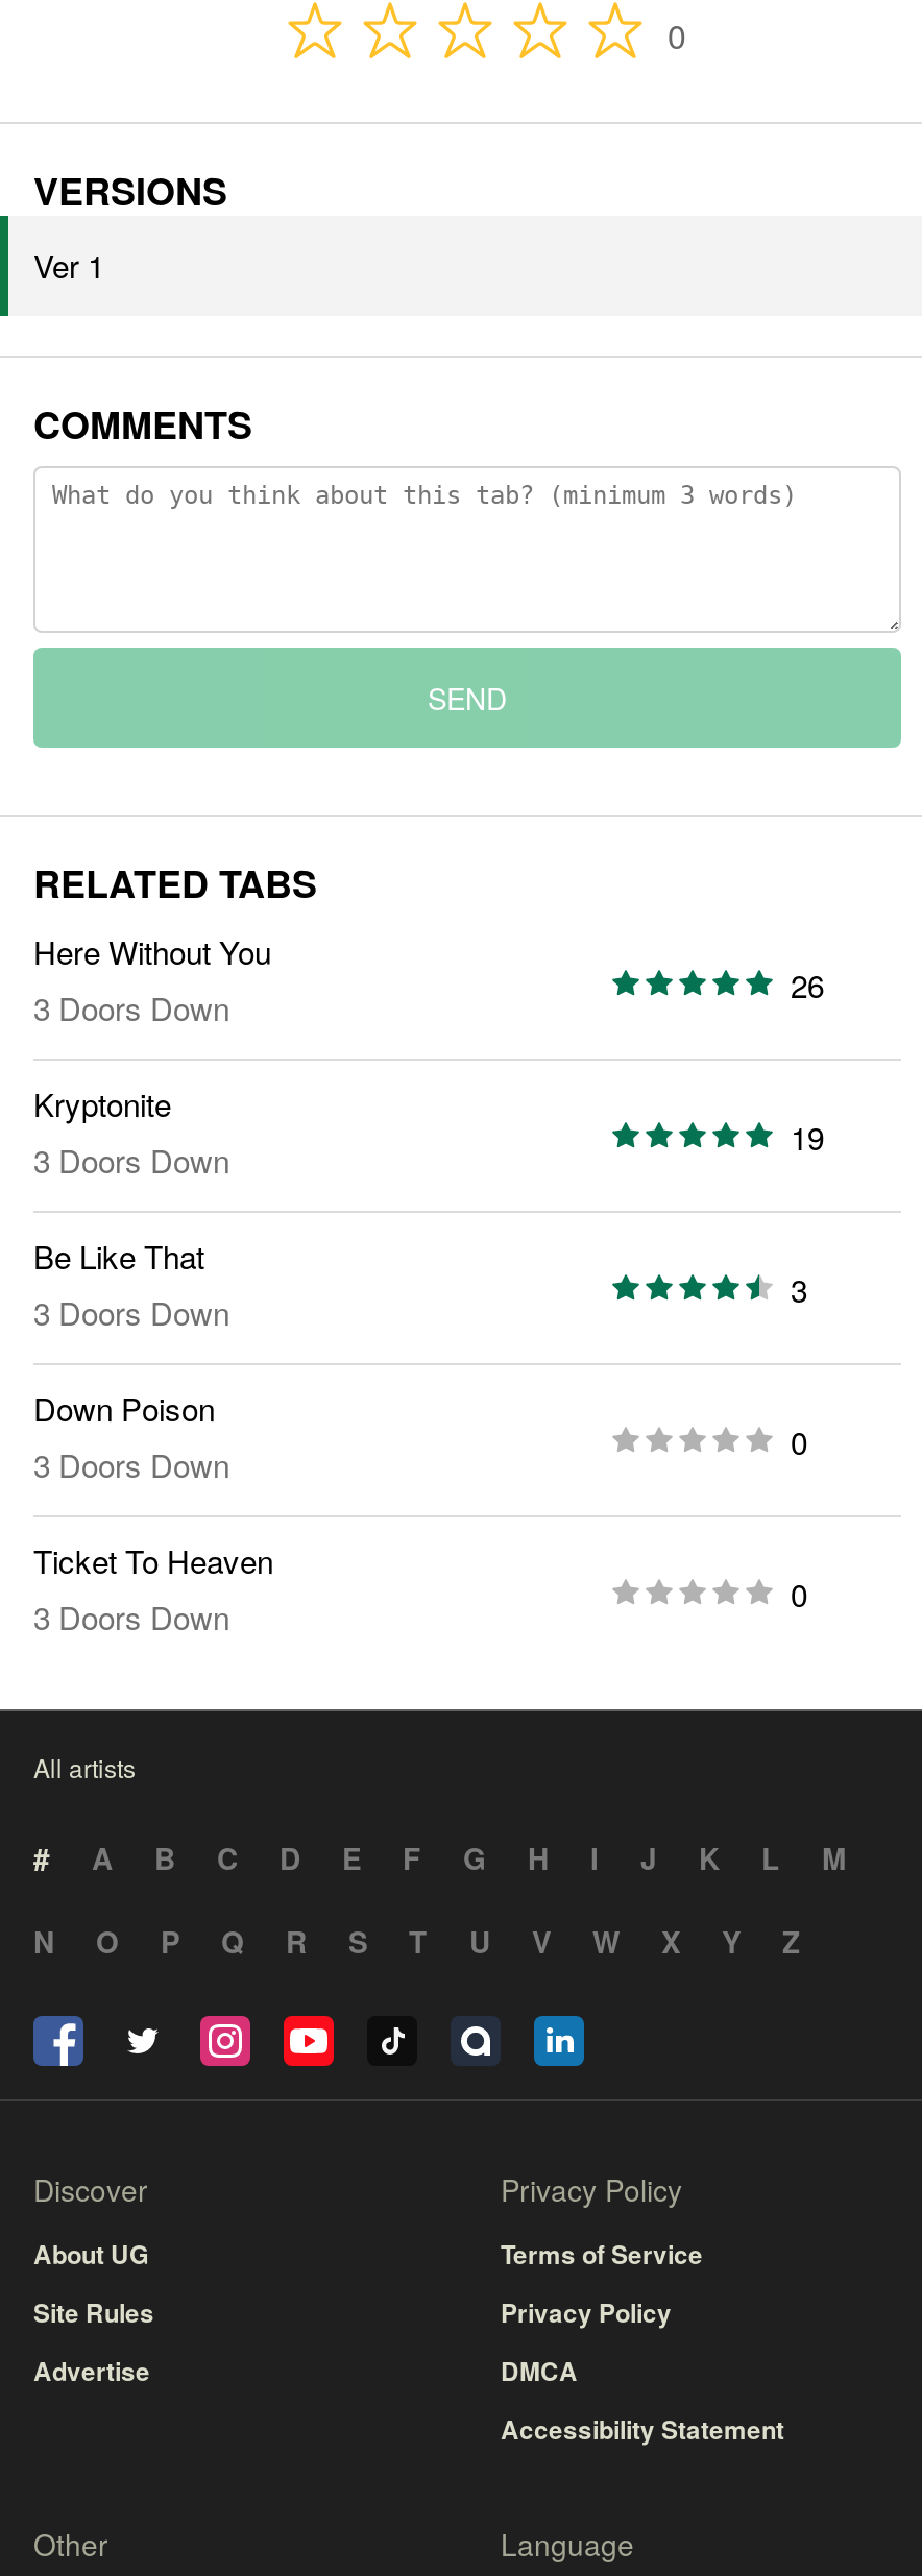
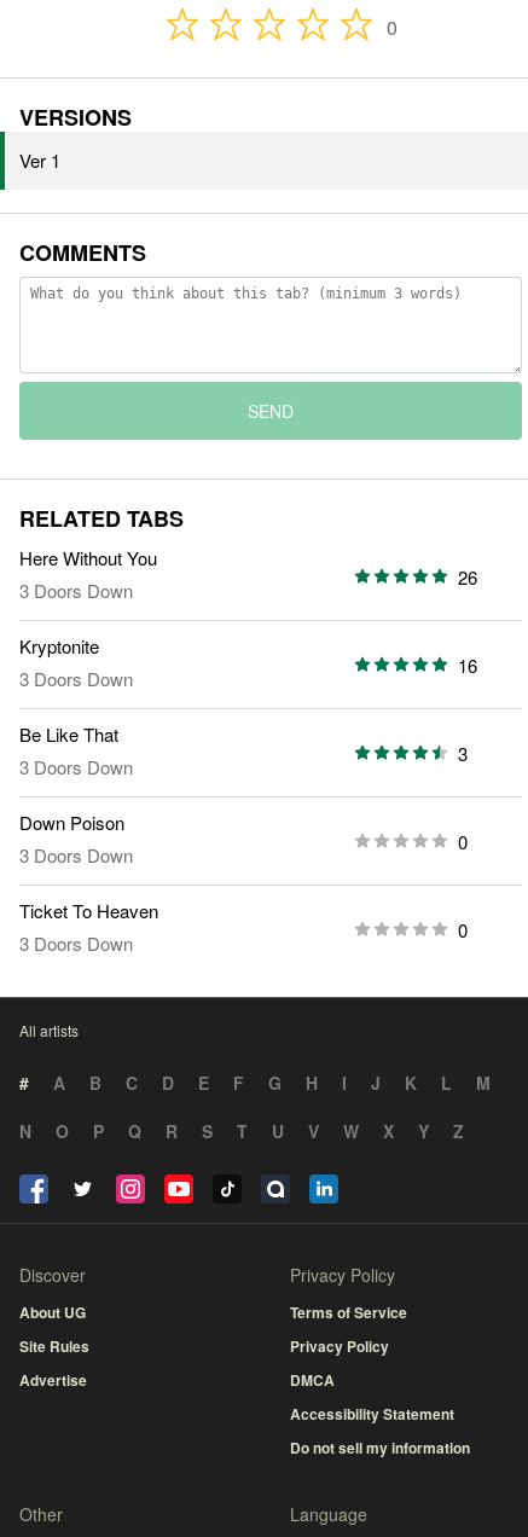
- 19
+ 16

+ Do not sell my information
